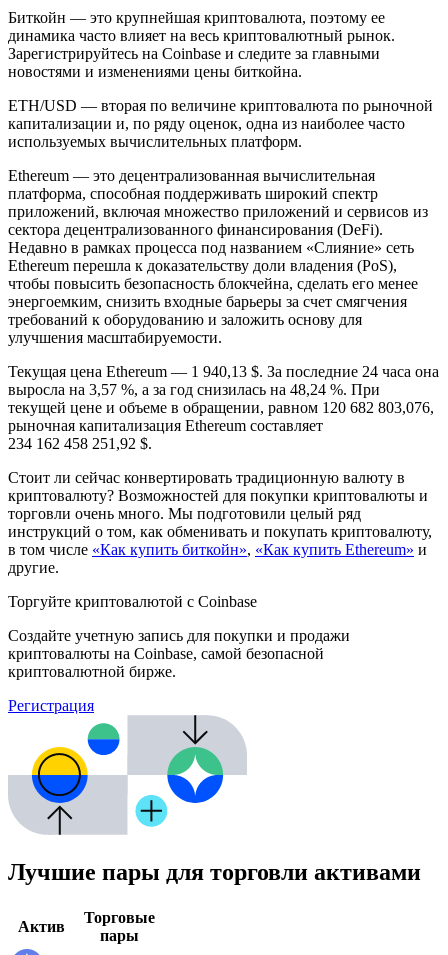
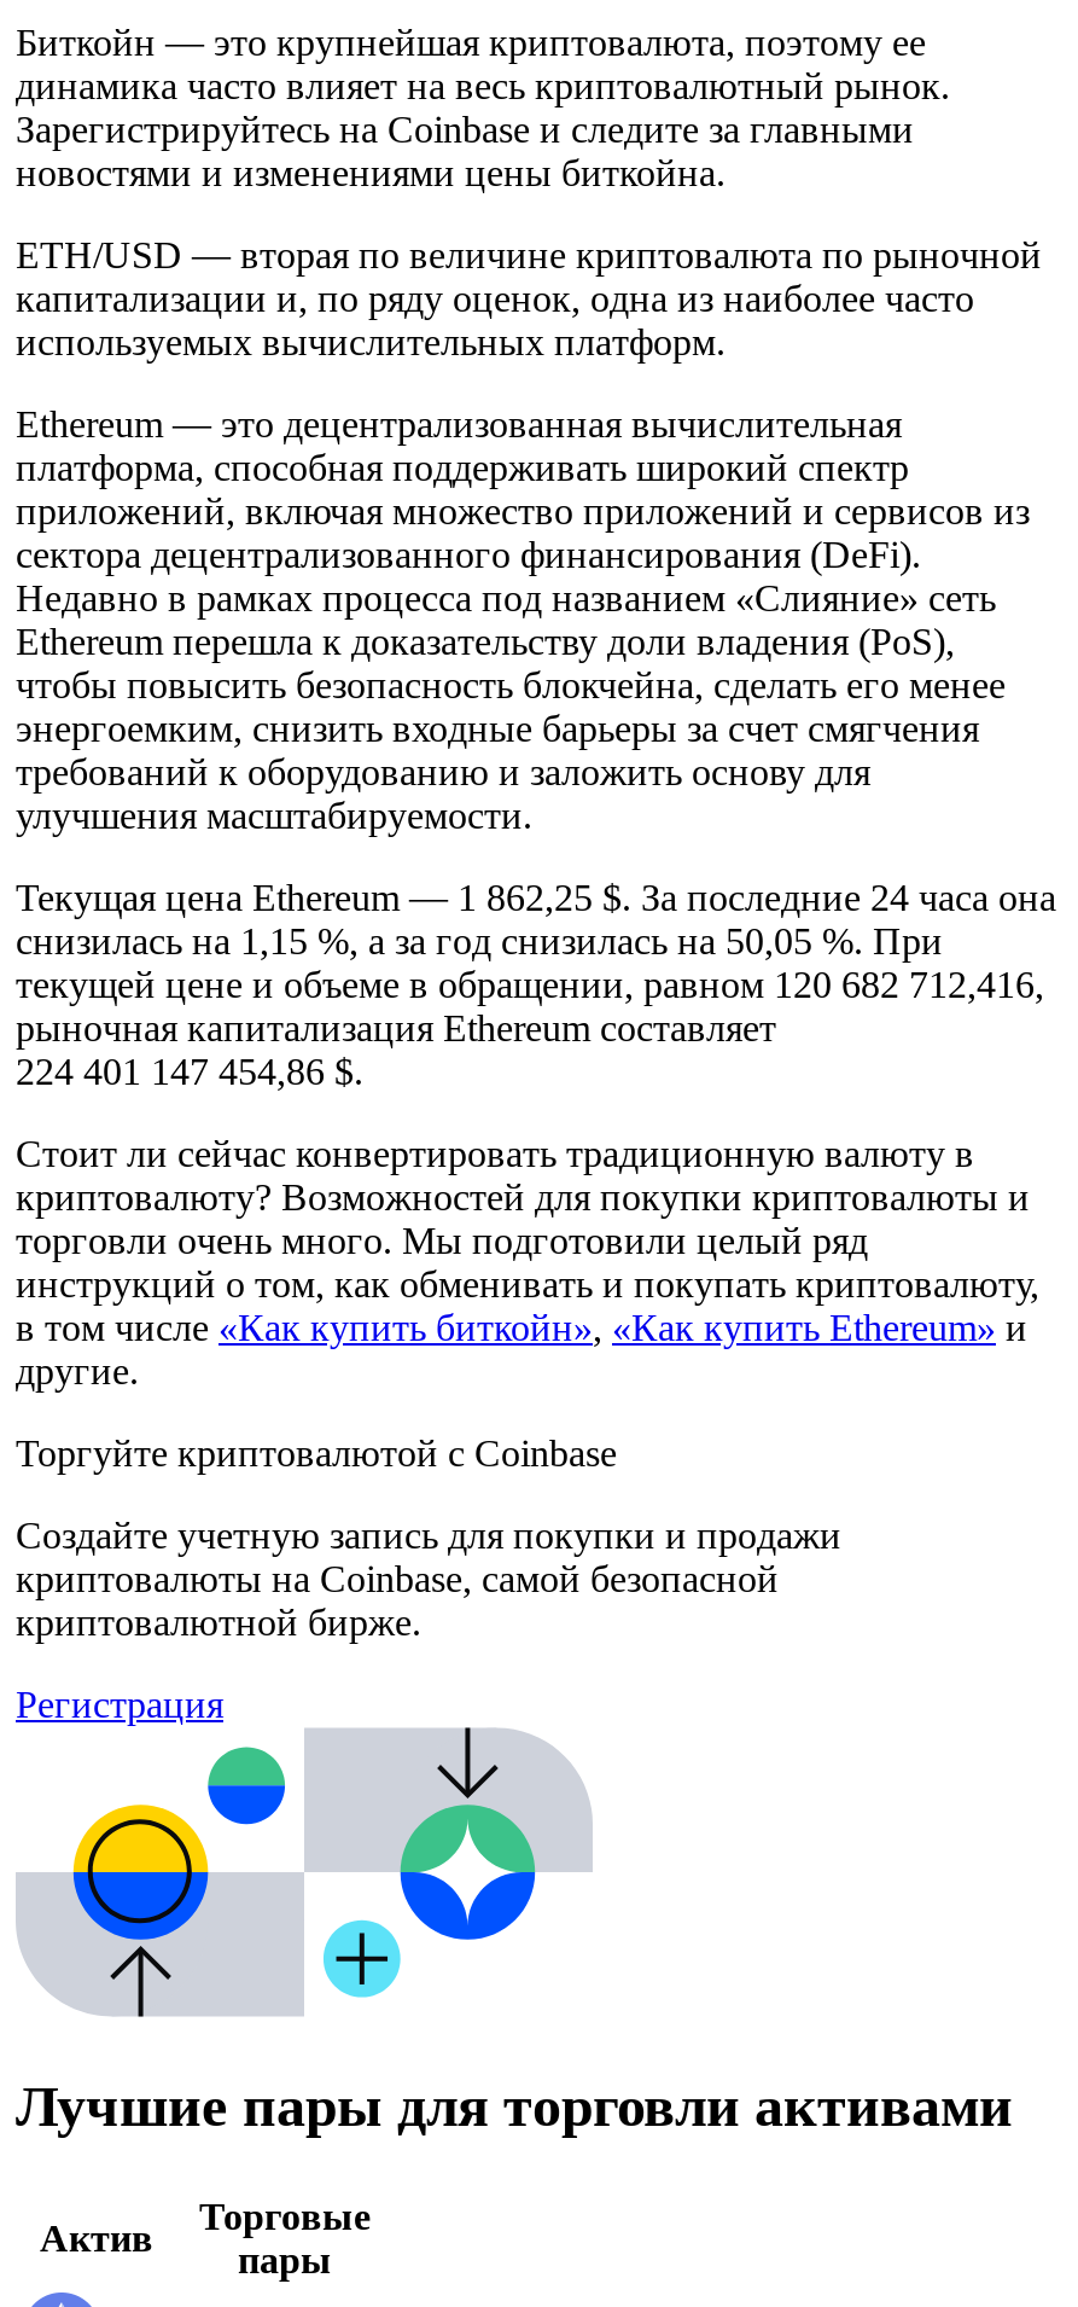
- Текущая цена Ethereum — 1 940,13 $. За последние 24 часа она
+ Текущая цена Ethereum — 1 862,25 $. За последние 24 часа она

- выросла на 3,57 %, а за год снизилась на 48,24 %. При
+ снизилась на 1,15 %, а за год снизилась на 50,05 %. При

- текущей цене и объеме в обращении, равном 120 682 803,076,
+ текущей цене и объеме в обращении, равном 120 682 712,416,

- 234 162 458 251,92 $.
+ 224 401 147 454,86 $.
